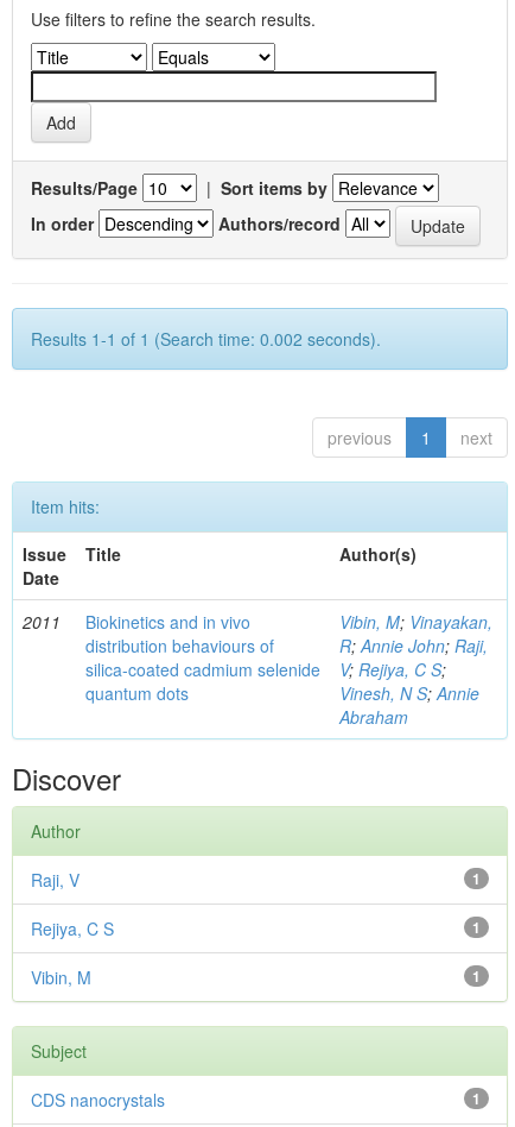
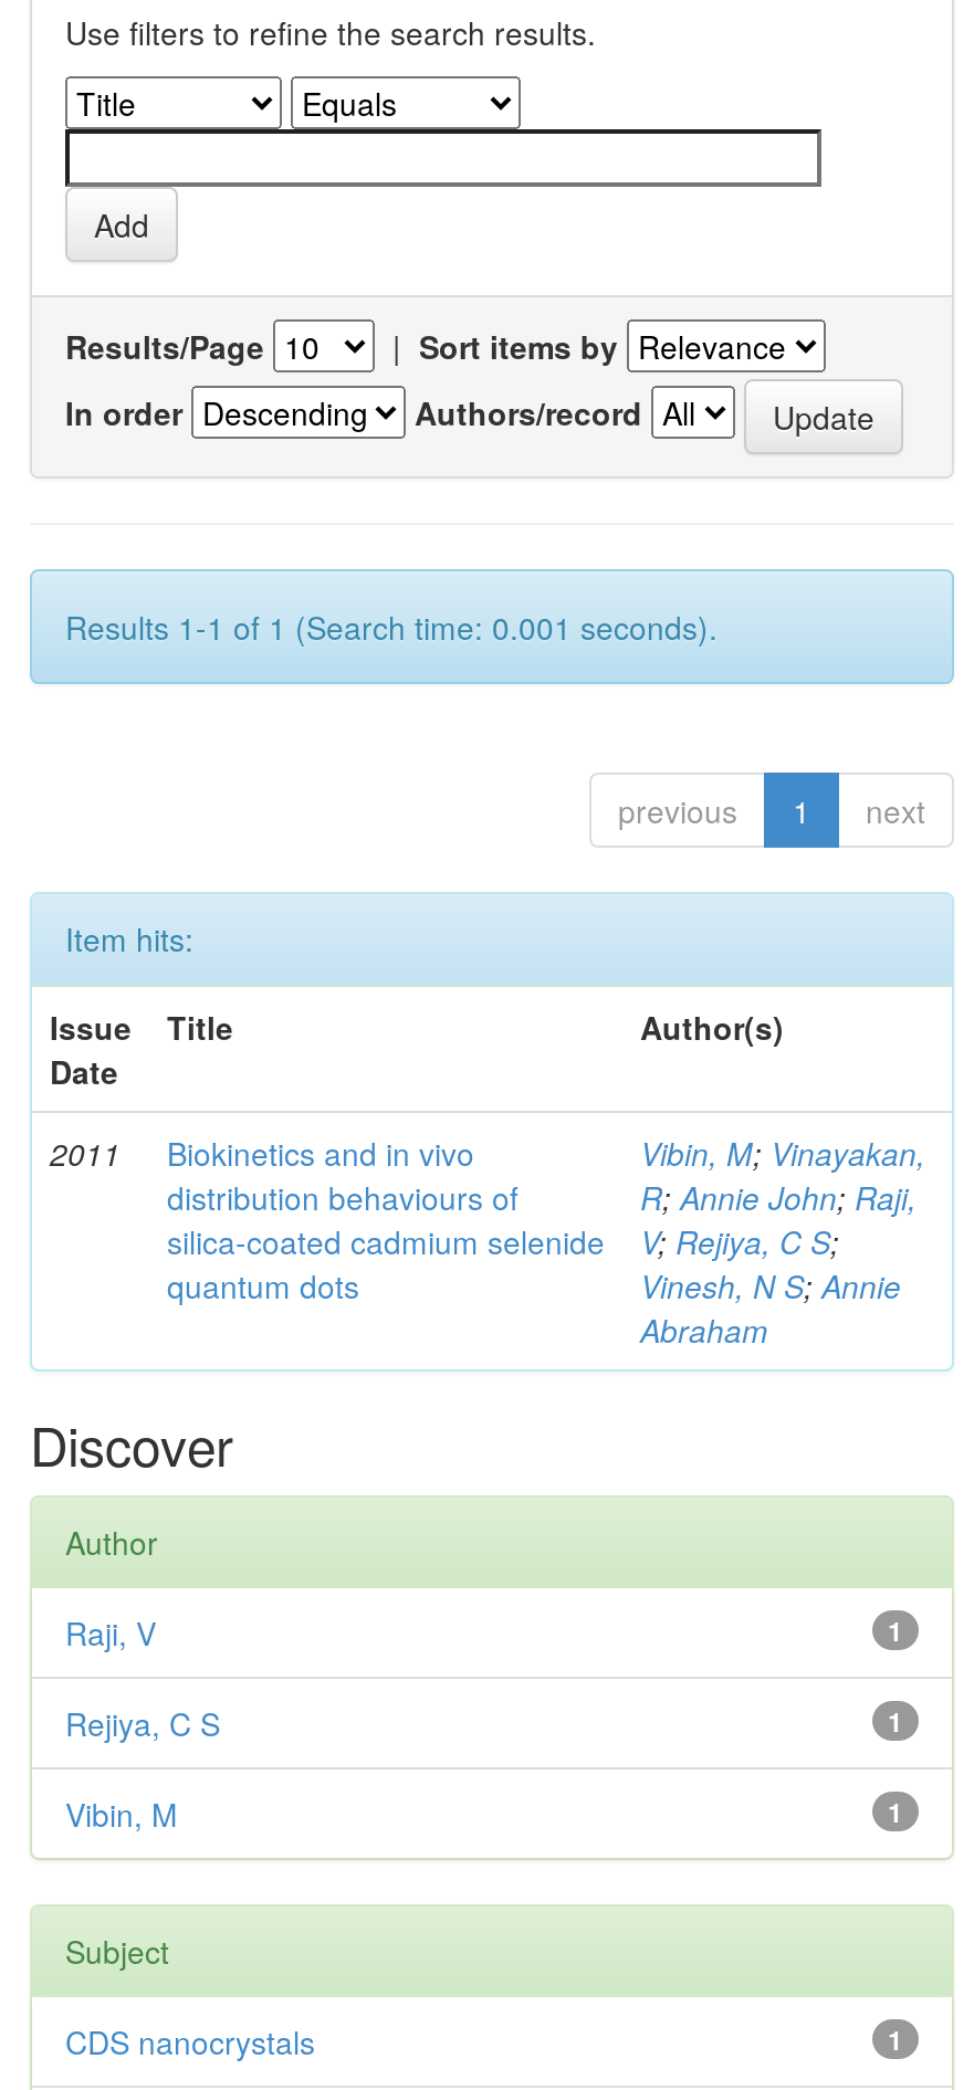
- Results 1-1 of 1 (Search time: 0.002 seconds).
+ Results 1-1 of 1 (Search time: 0.001 seconds).
